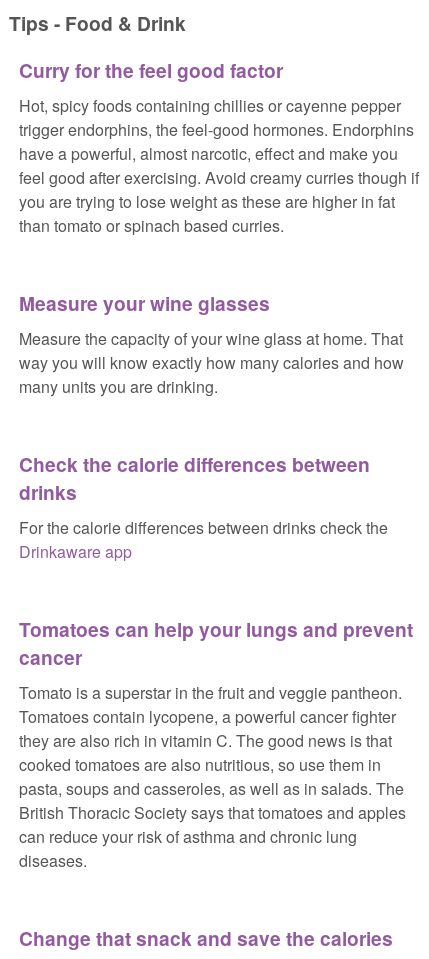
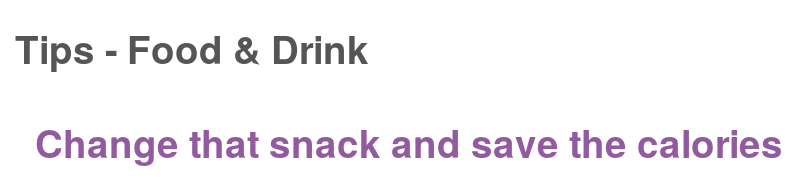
- Curry for the feel good factor
- Hot, spicy foods containing chillies or cayenne pepper
- trigger endorphins, the feel-good hormones. Endorphins
- have a powerful, almost narcotic, effect and make you
- feel good after exercising. Avoid creamy curries though if
- you are trying to lose weight as these are higher in fat
- than tomato or spinach based curries.
- Measure your wine glasses
- Measure the capacity of your wine glass at home. That
- way you will know exactly how many calories and how
- many units you are drinking.
- Check the calorie differences between
- drinks
- For the calorie differences between drinks check the
- Drinkaware app
- Tomatoes can help your lungs and prevent
- cancer
- Tomato is a superstar in the fruit and veggie pantheon.
- Tomatoes contain lycopene, a powerful cancer fighter
- they are also rich in vitamin C. The good news is that
- cooked tomatoes are also nutritious, so use them in
- pasta, soups and casseroles, as well as in salads. The
- British Thoracic Society says that tomatoes and apples
- can reduce your risk of asthma and chronic lung
- diseases.
